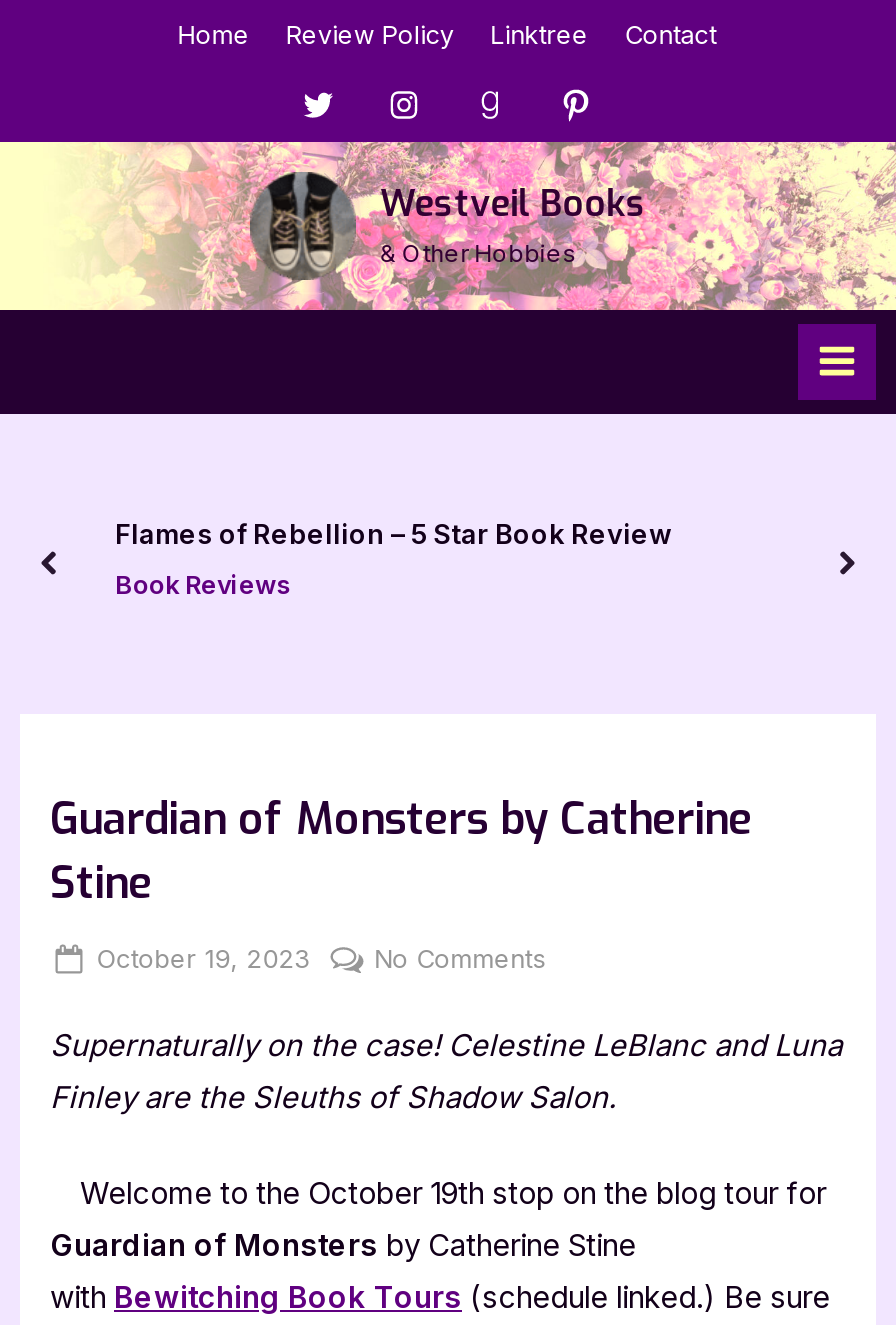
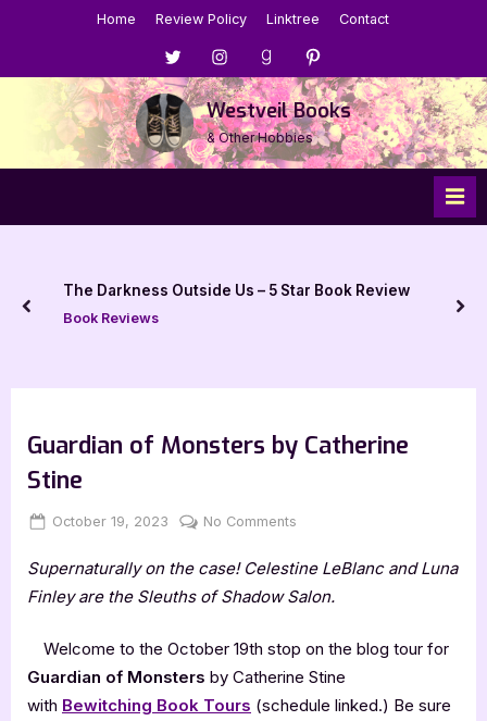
- Flames of Rebellion – 5 Star Book Review
+ The Darkness Outside Us – 5 Star Book Review
